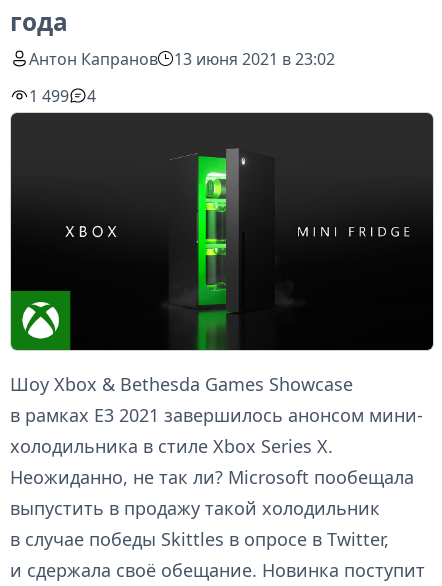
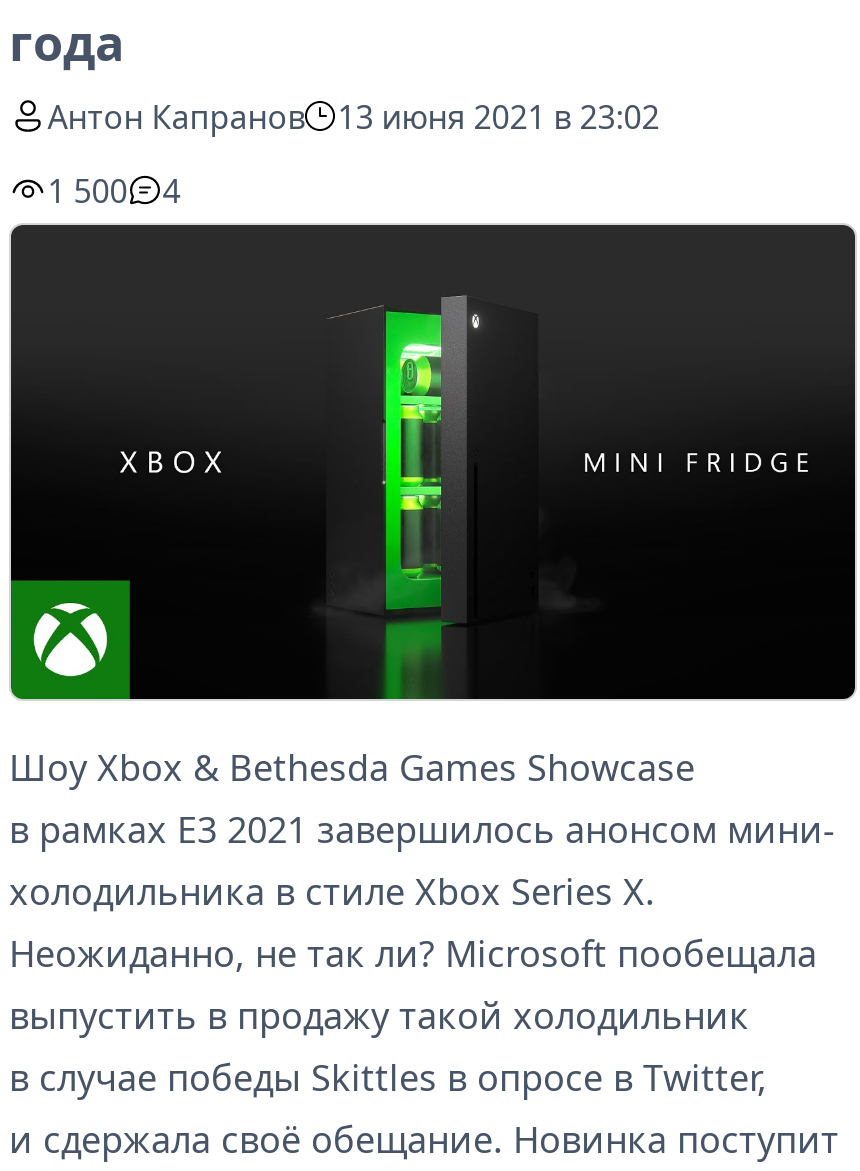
- 1 499 4
+ 1 500 4
